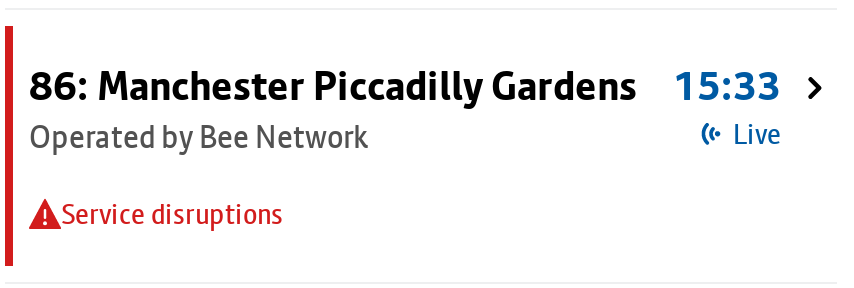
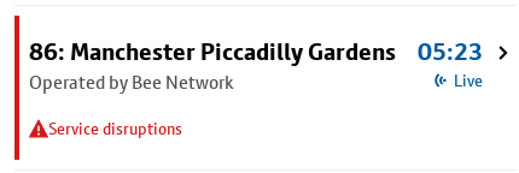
- 86: Manchester Piccadilly Gardens 15:33
+ 86: Manchester Piccadilly Gardens 05:23
